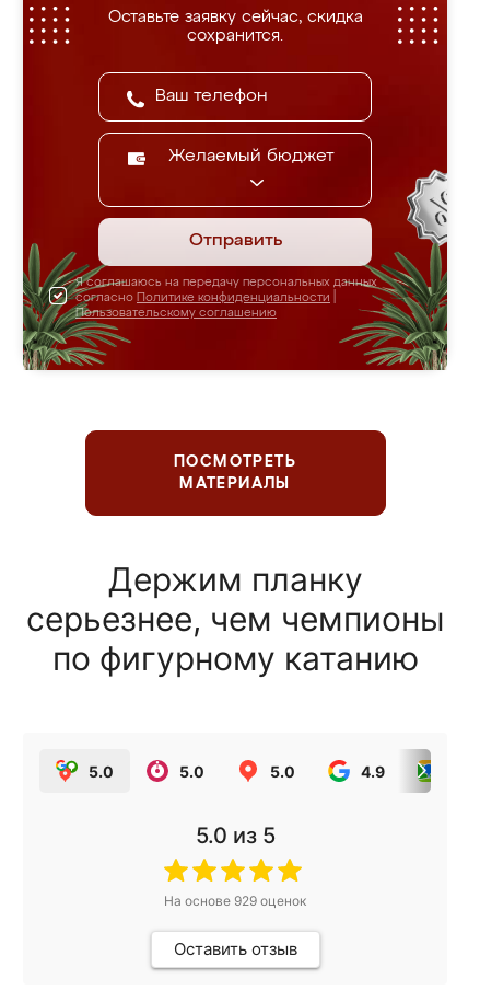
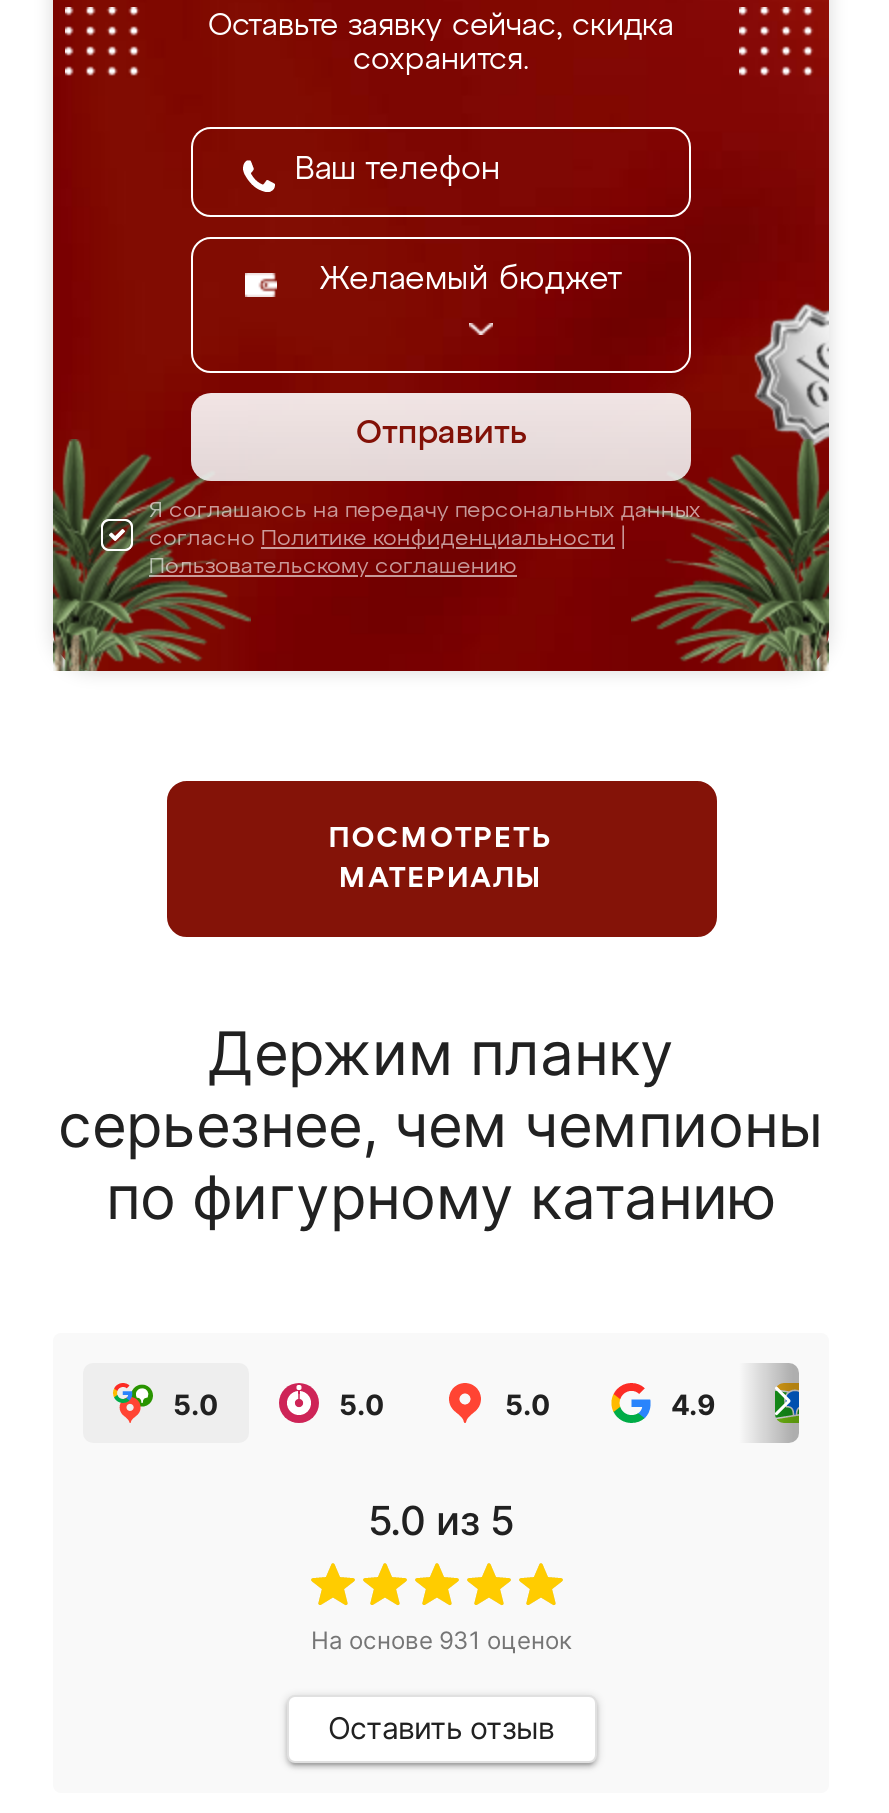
- На основе 929 оценок
+ На основе 931 оценок
